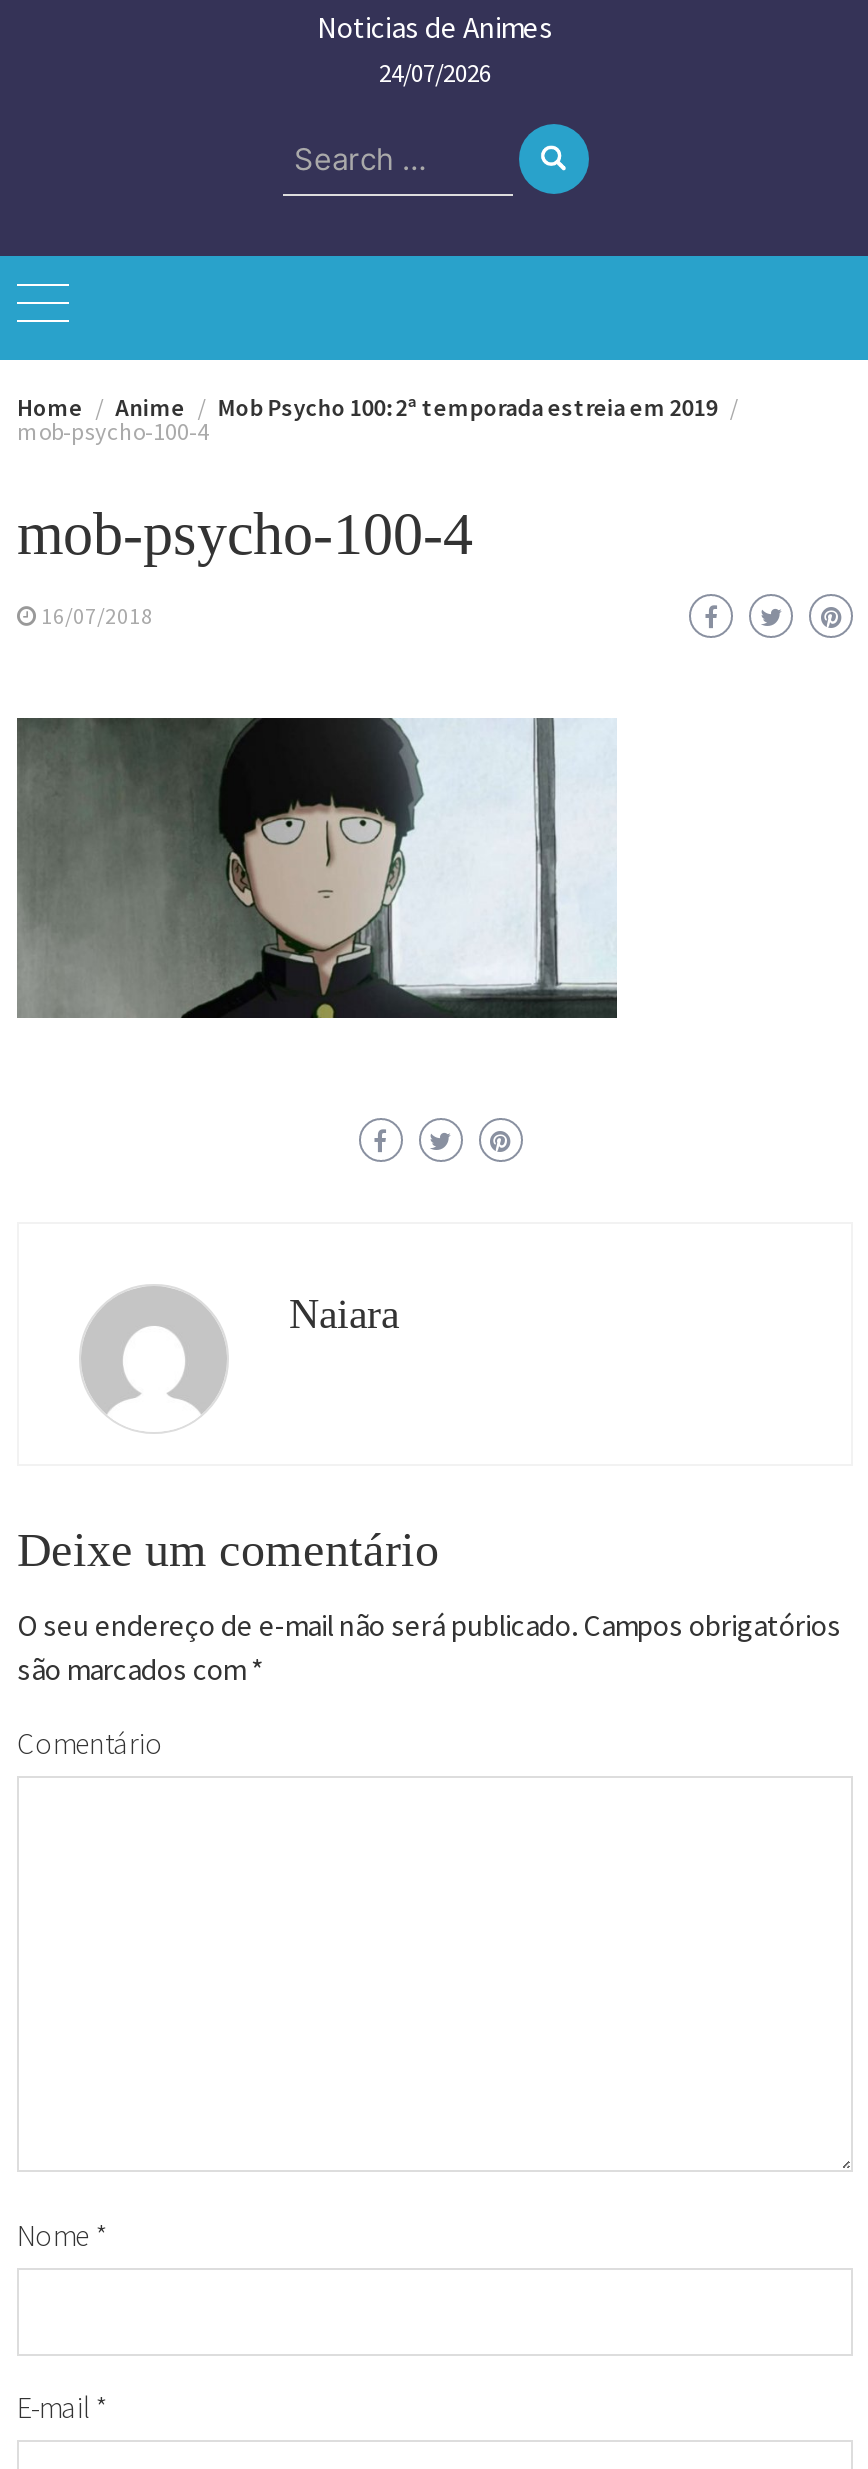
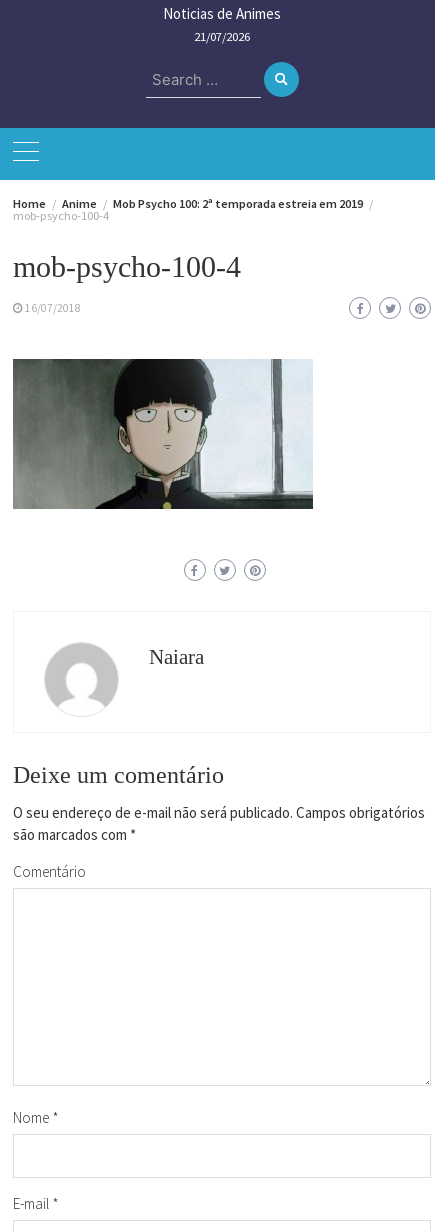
- 24/07/2026
+ 21/07/2026
